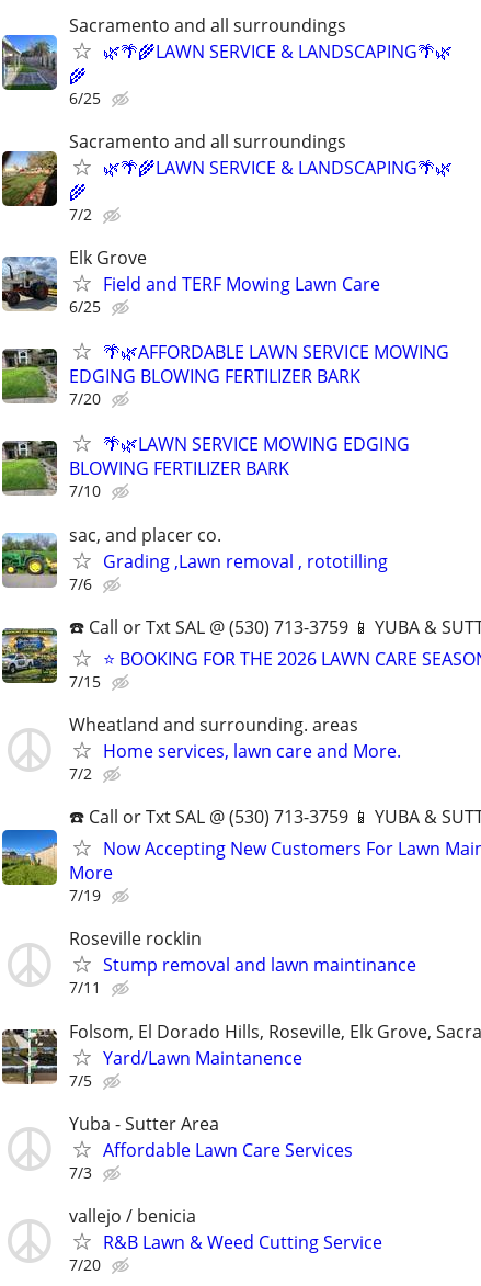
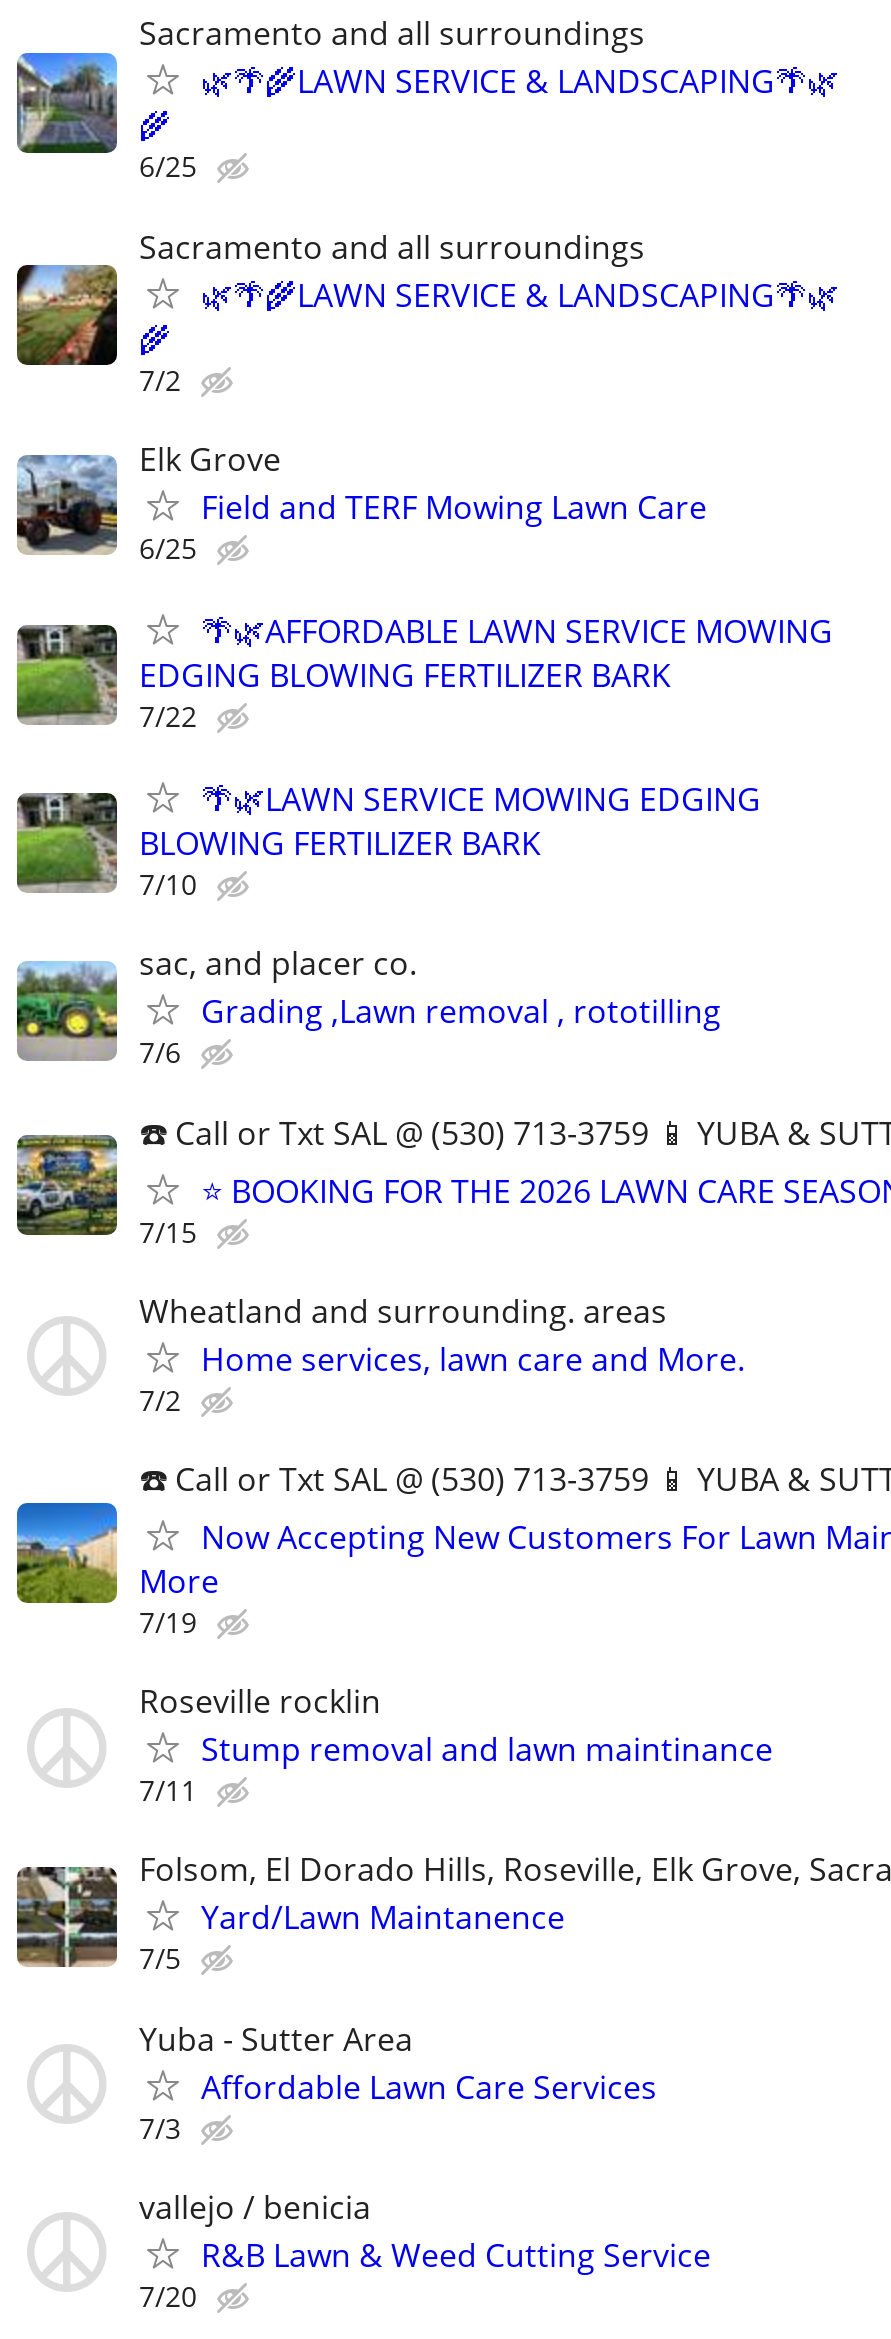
- 7/20
+ 7/22
